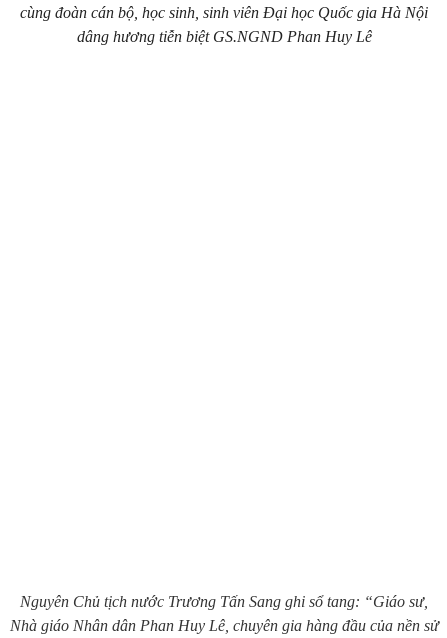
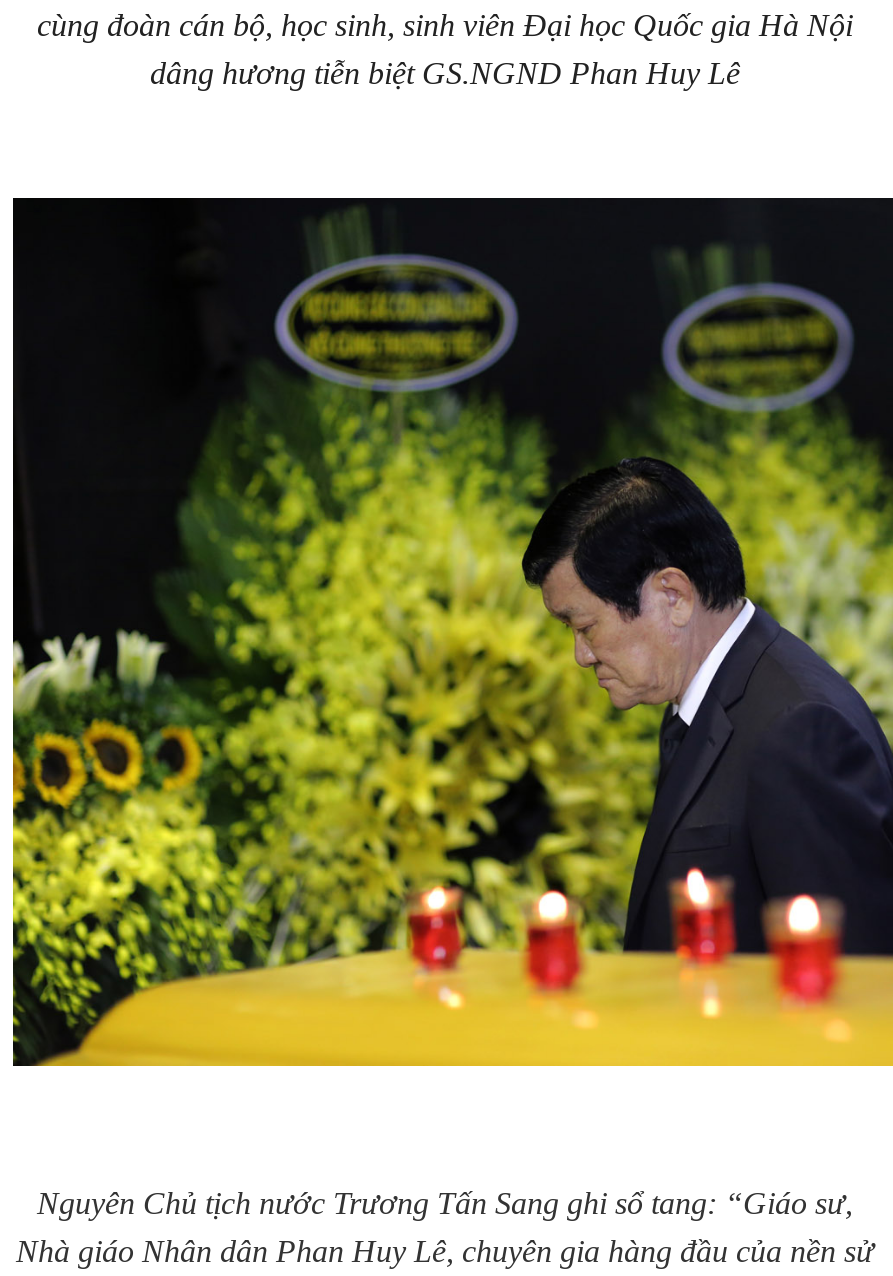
+ [image]
